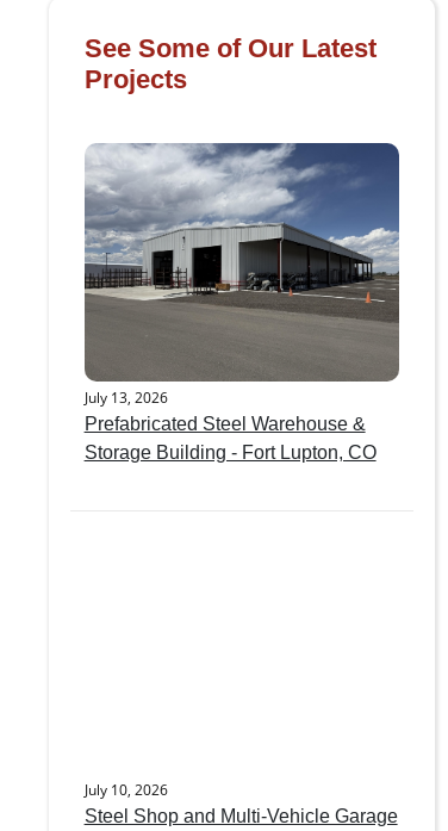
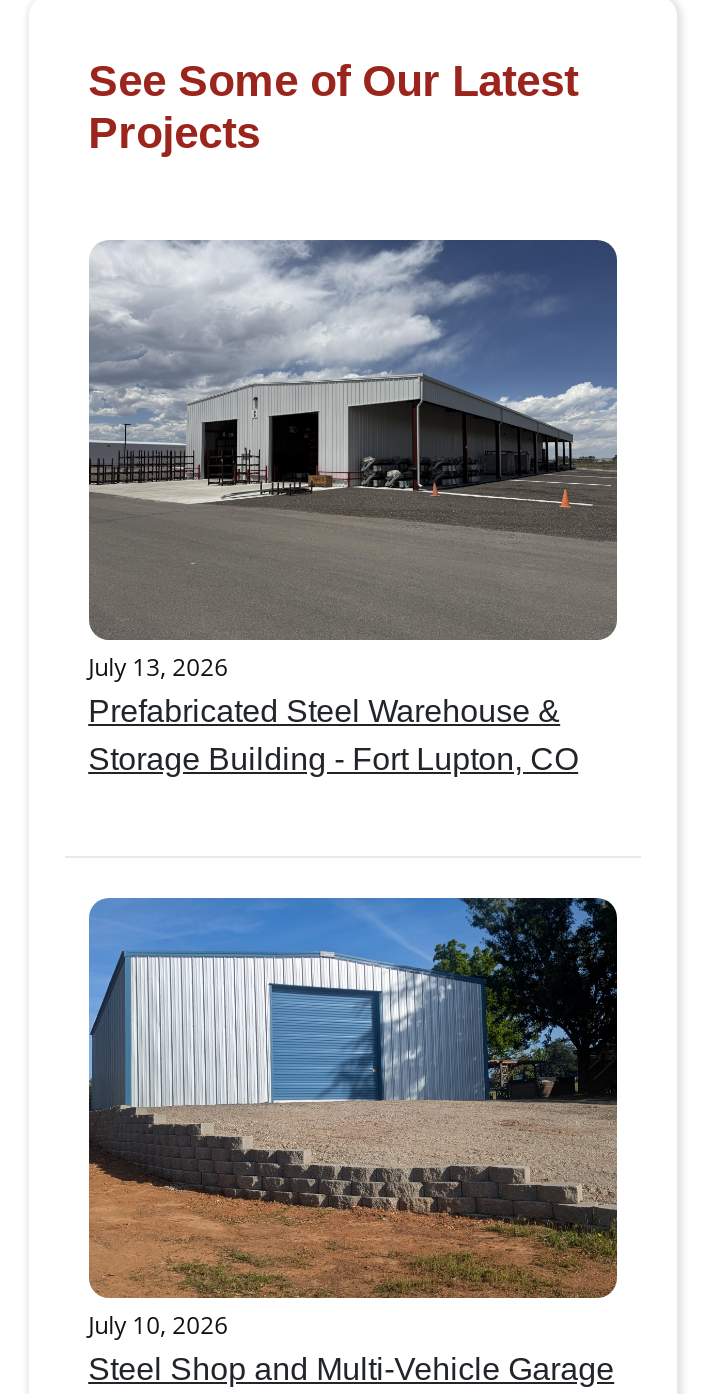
+ [image]
